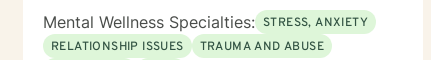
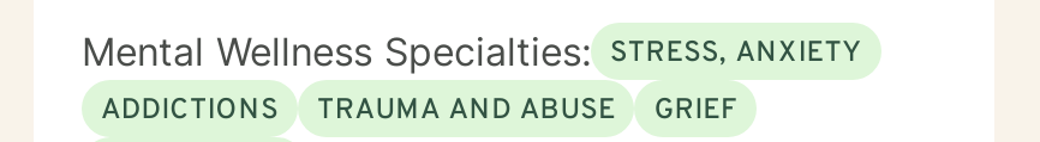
- RELATIONSHIP ISSUES
+ ADDICTIONS

+ GRIEF
